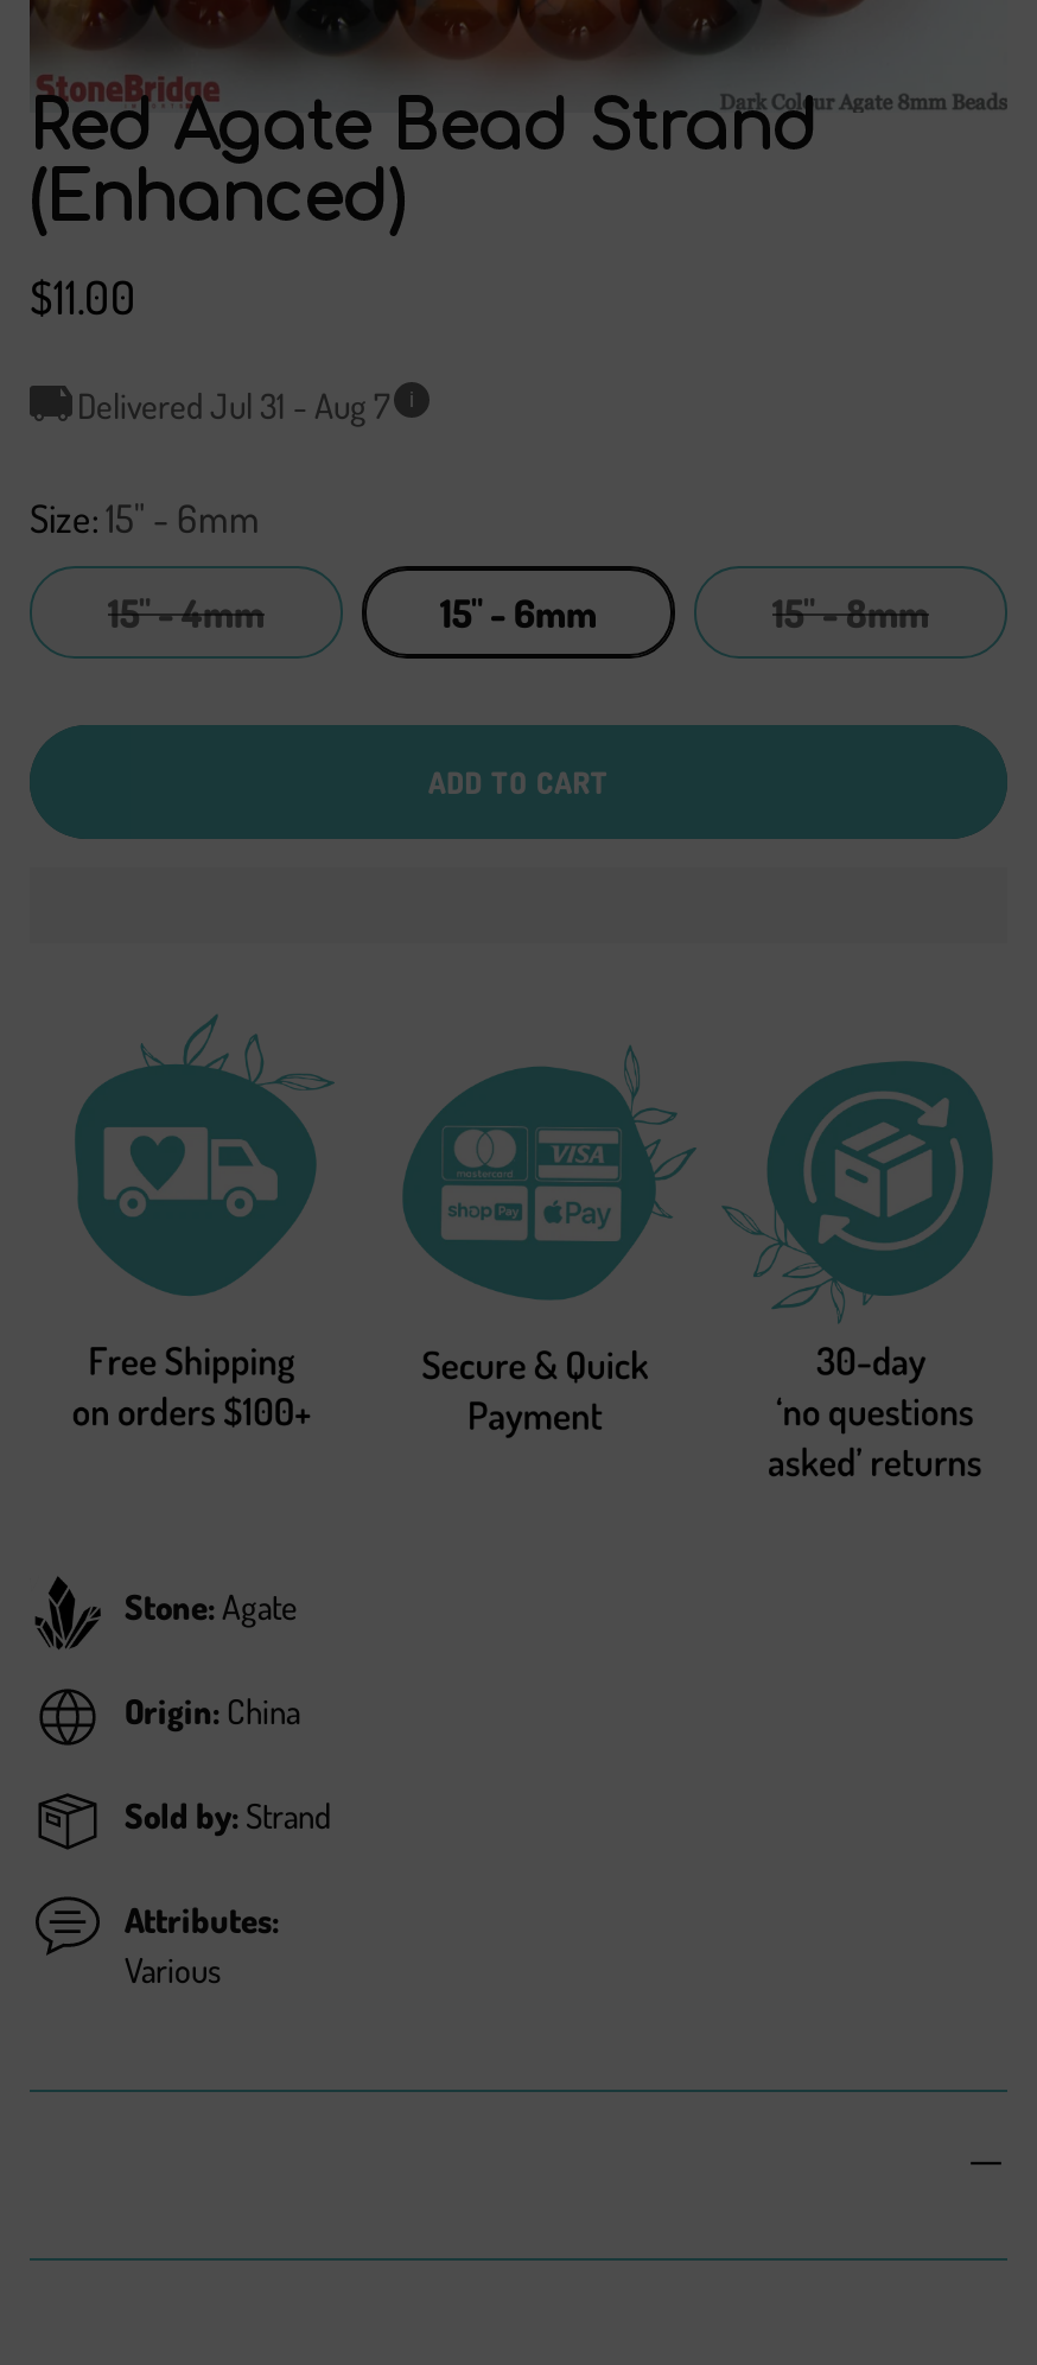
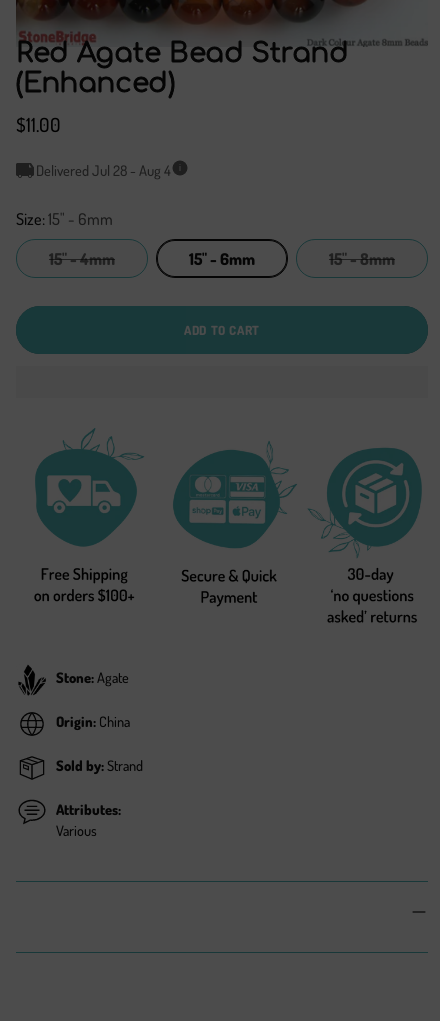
- Delivered Jul 31 - Aug 7
+ Delivered Jul 28 - Aug 4
